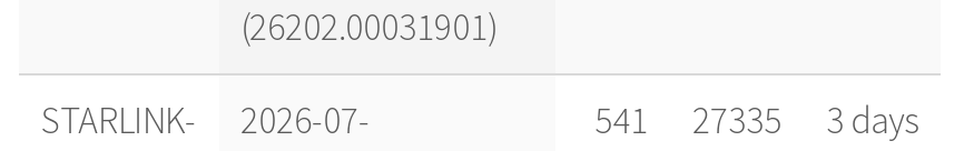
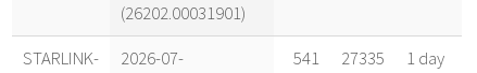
- 541 27335 3 days
+ 541 27335 1 day
